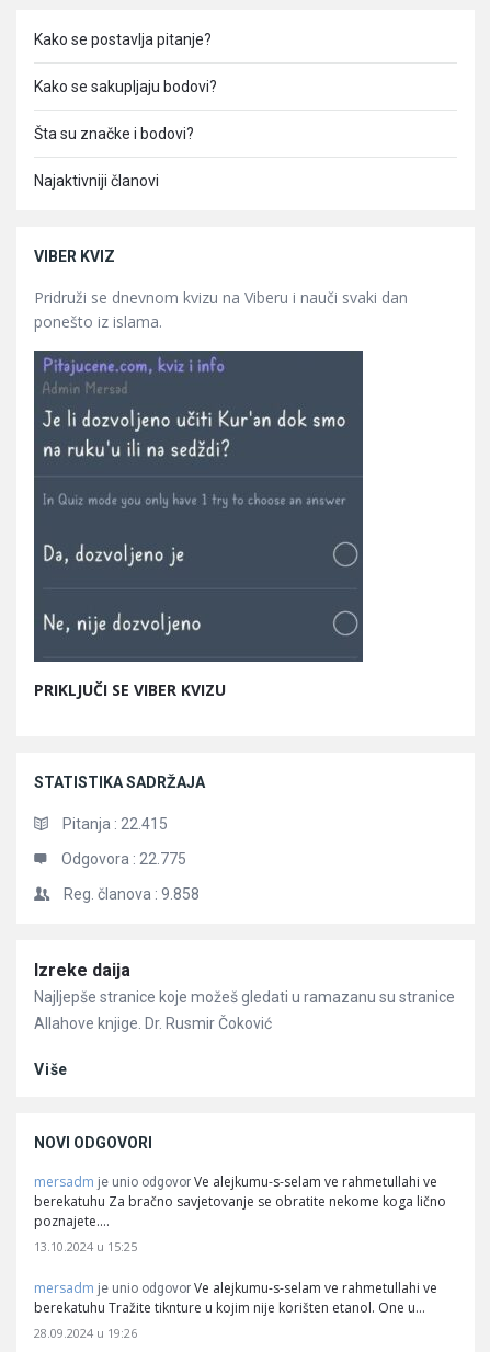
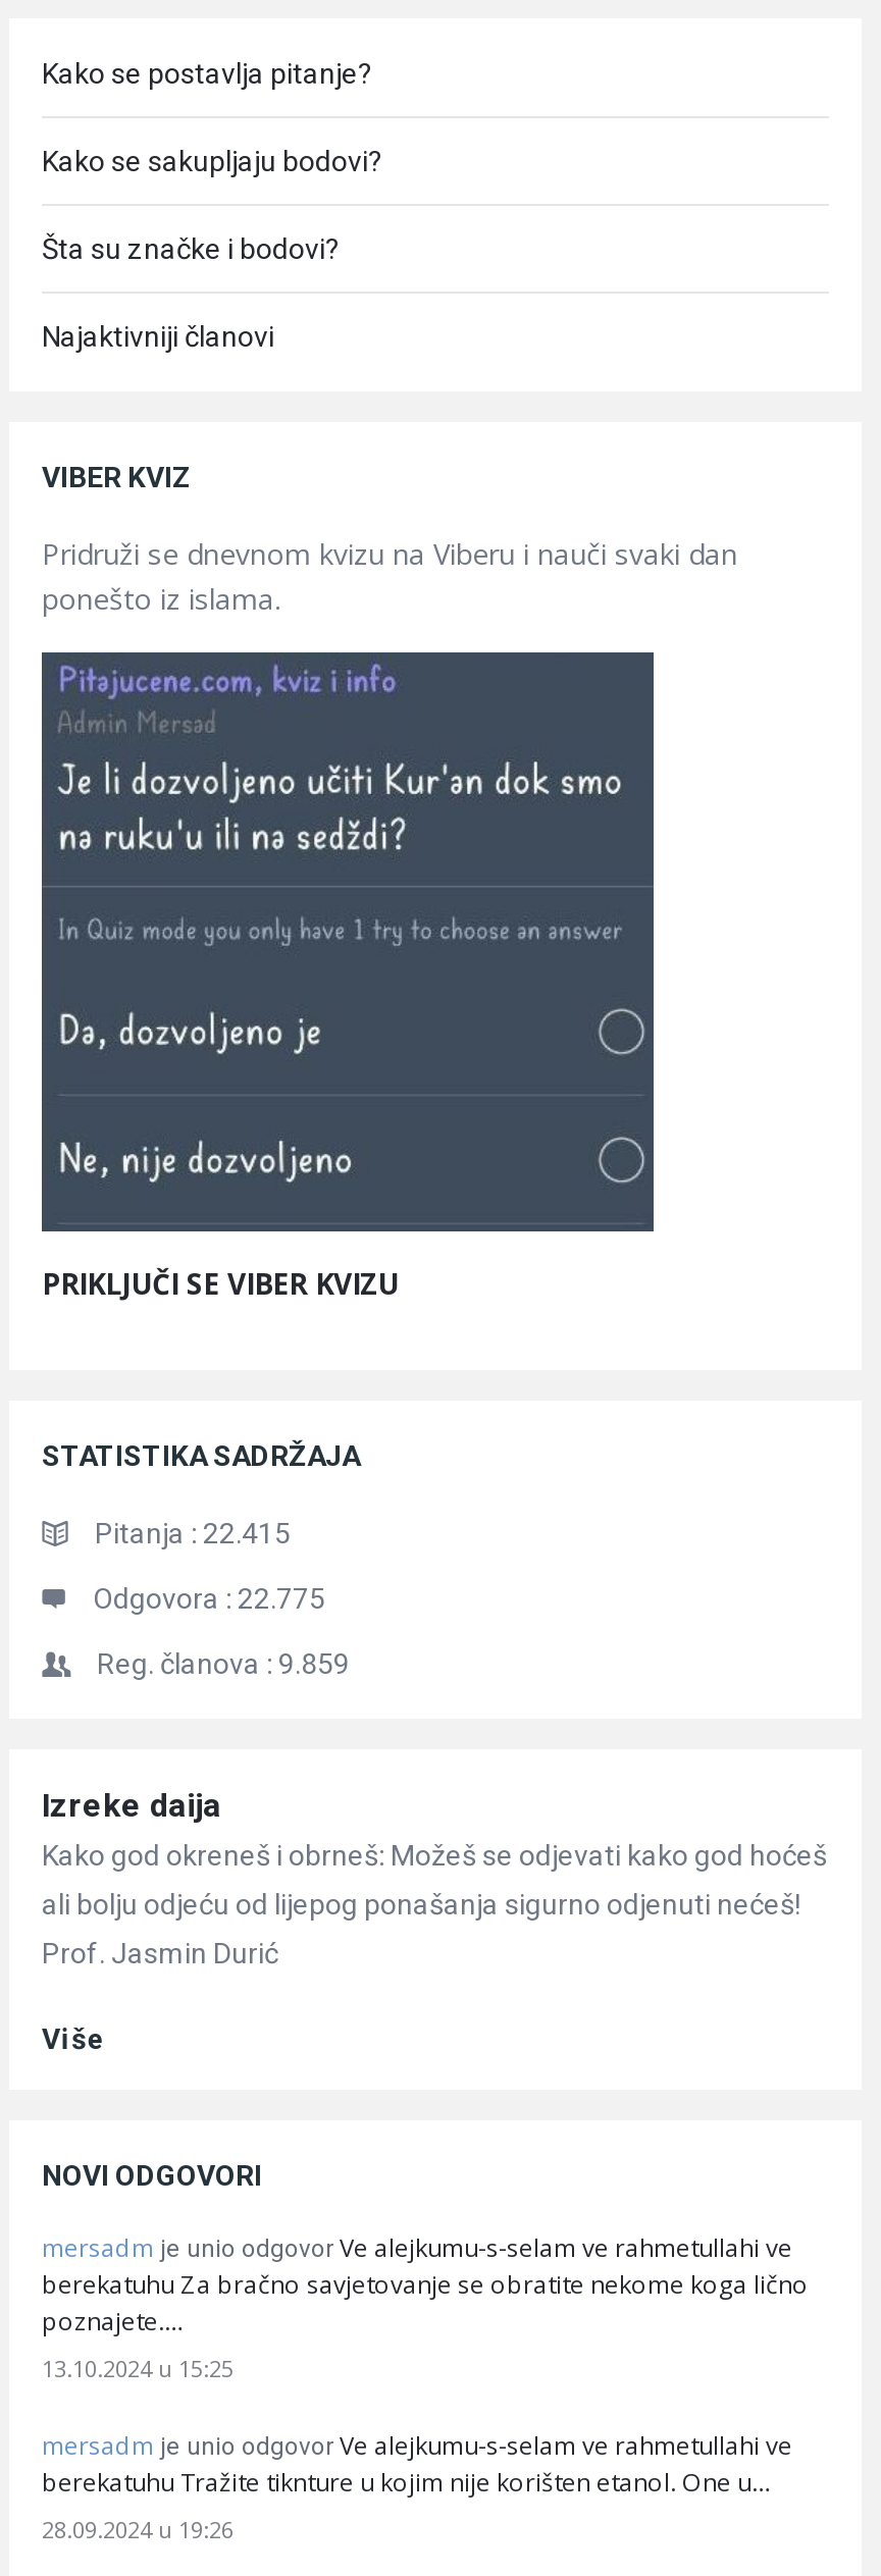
- Reg. članova : 9.858
+ Reg. članova : 9.859

- Najljepše stranice koje možeš gledati u ramazanu su stranice
- Allahove knjige. Dr. Rusmir Čoković
+ Kako god okreneš i obrneš: Možeš se odjevati kako god hoćeš
+ ali bolju odjeću od lijepog ponašanja sigurno odjenuti nećeš!
+ Prof. Jasmin Durić
